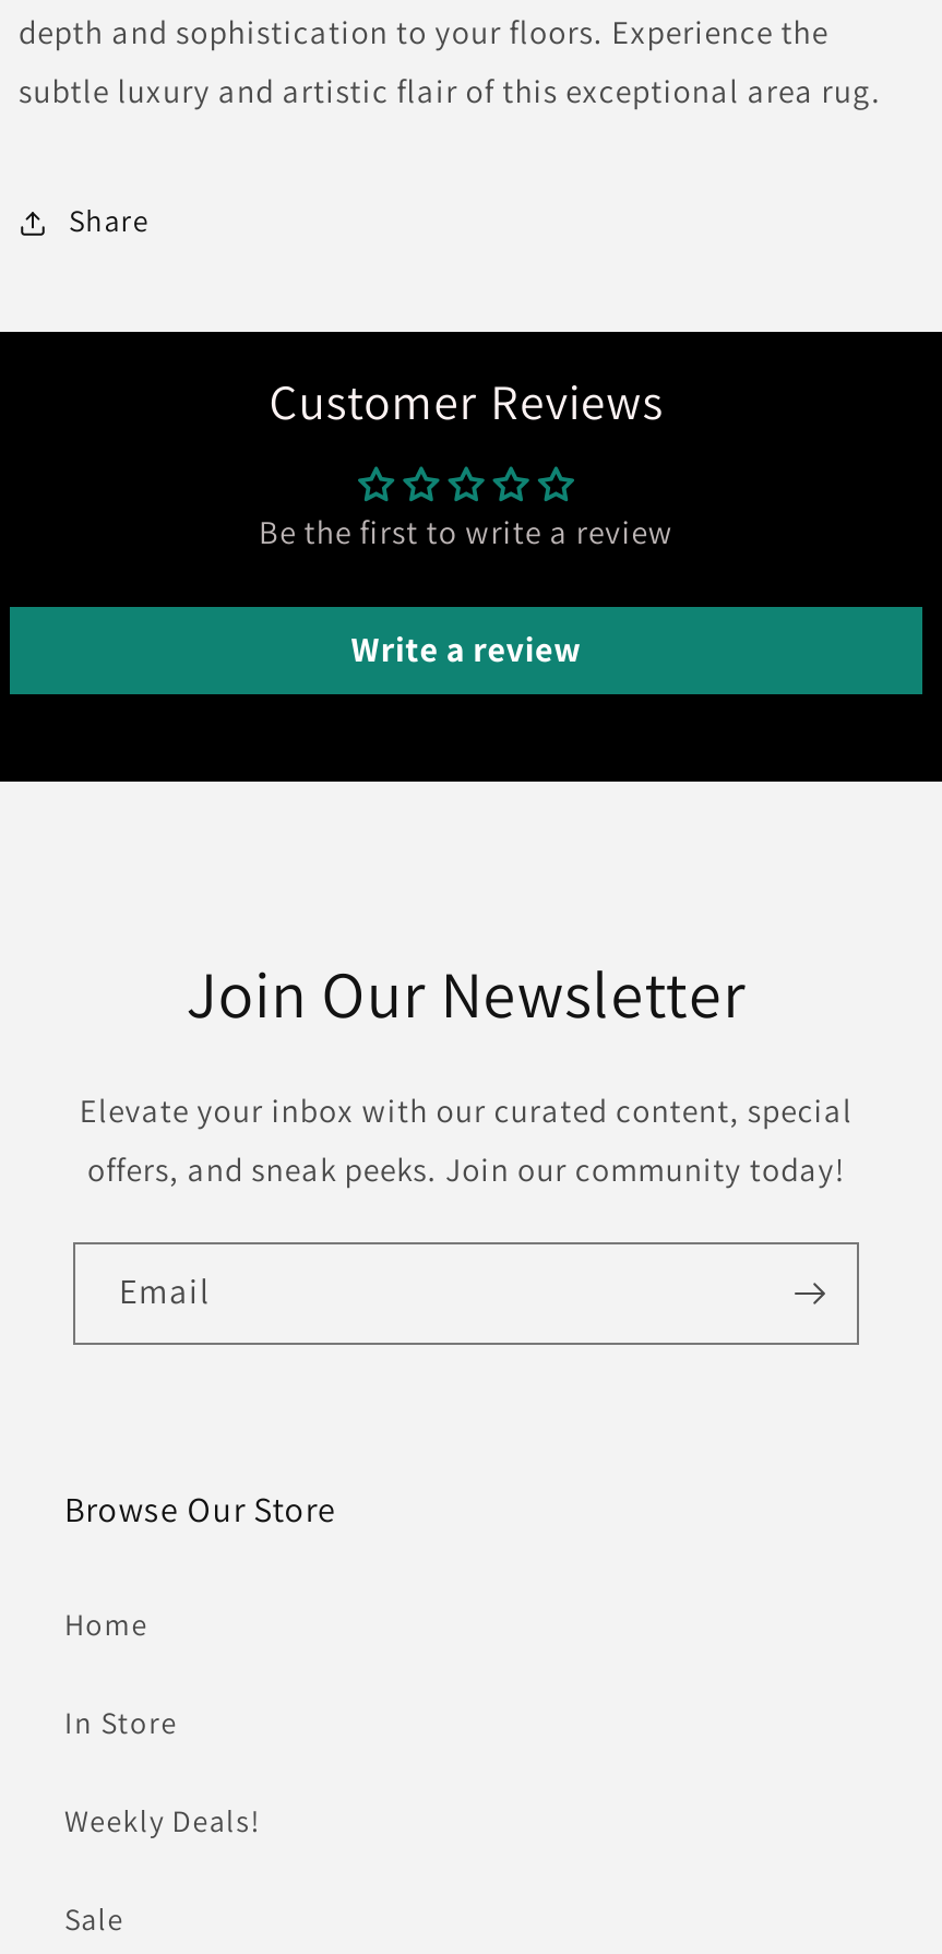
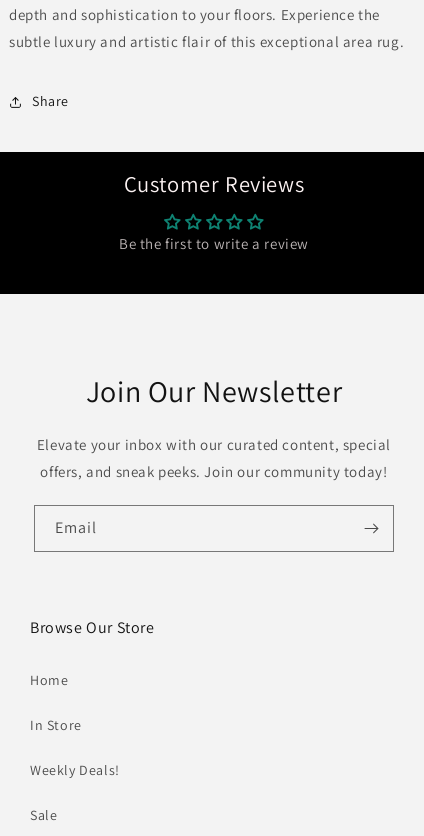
- Write a review
